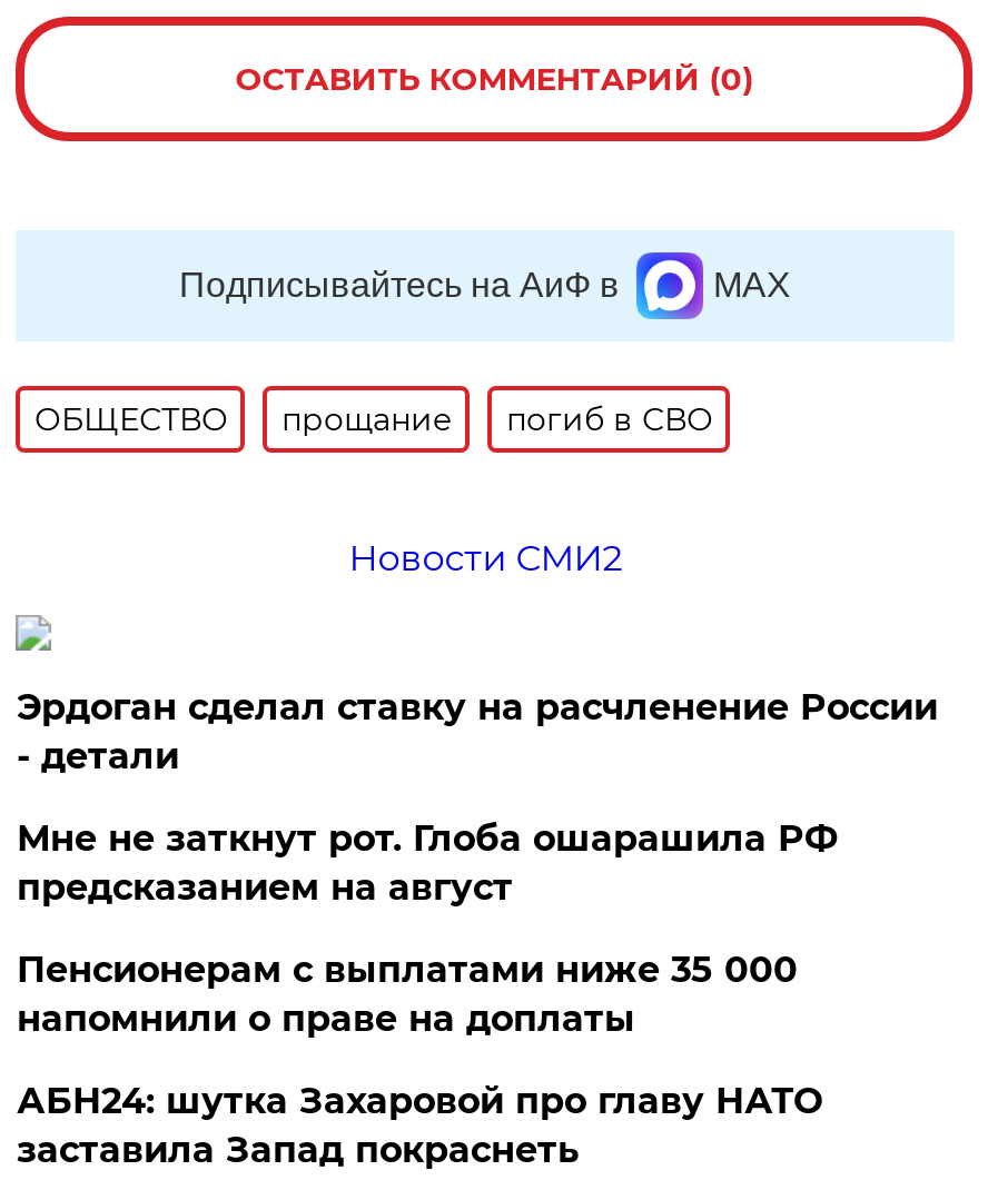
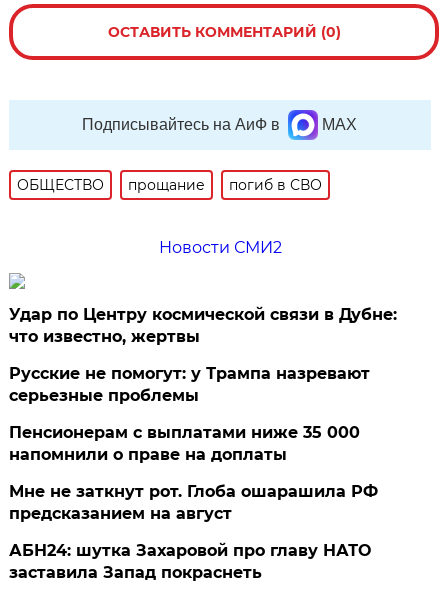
+ Русские не помогут: у Трампа назревают
+ серьезные проблемы

- Эрдоган сделал ставку на расчленение России
- - детали
+ Удар по Центру космической связи в Дубне:
+ что известно, жертвы

moved down: Мне не заткнут рот. Глоба ошарашила РФ | предсказанием на август
